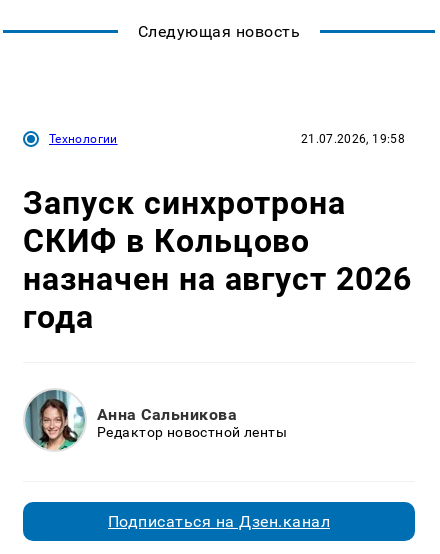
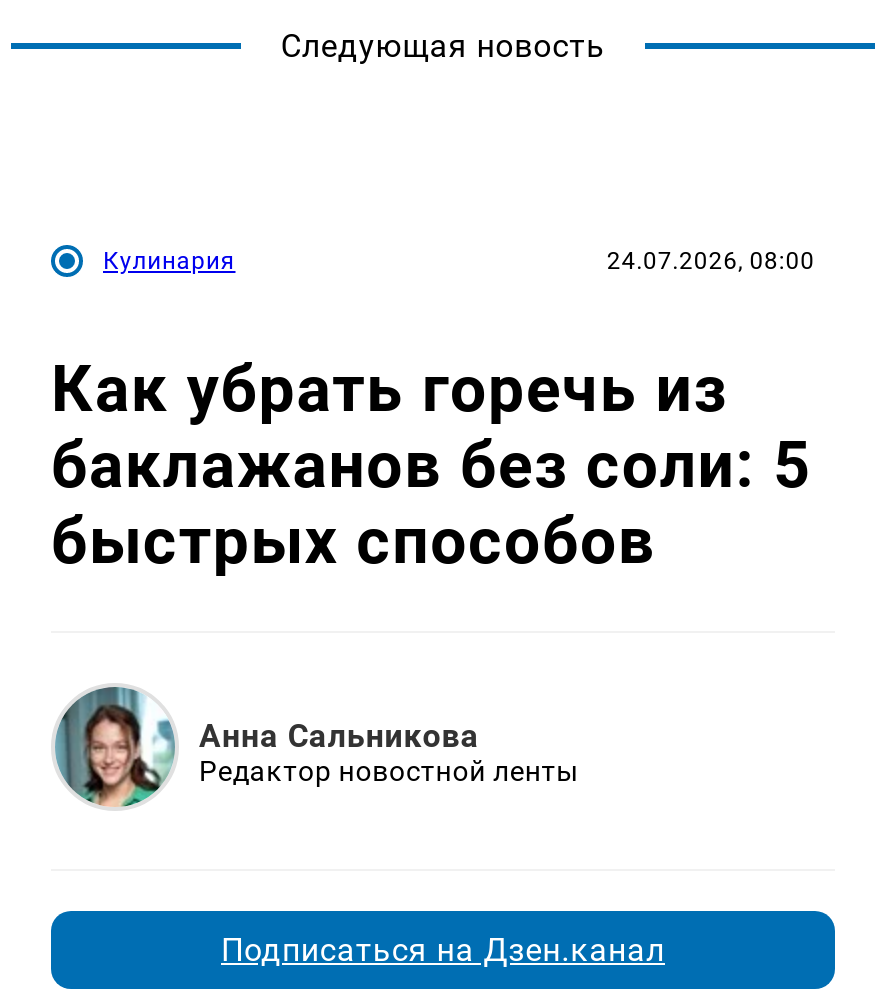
- Технологии
- 21.07.2026, 19:58
+ Кулинария
+ 24.07.2026, 08:00

- Запуск синхротрона
- СКИФ в Кольцово
- назначен на август 2026
- года
+ Как убрать горечь из
+ баклажанов без соли: 5
+ быстрых способов
